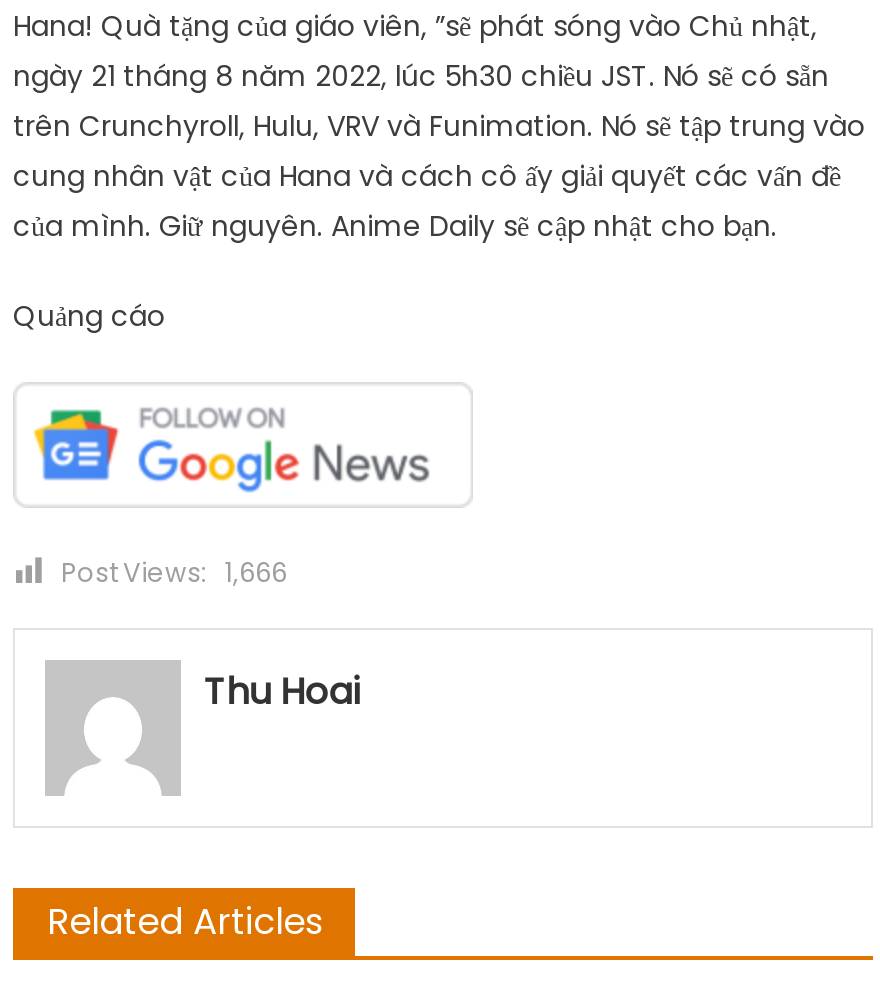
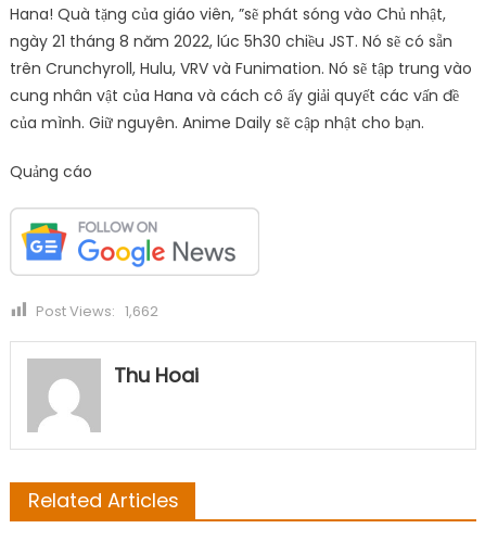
- Post Views: 1,666
+ Post Views: 1,662
